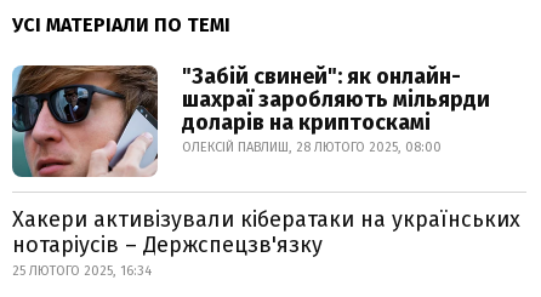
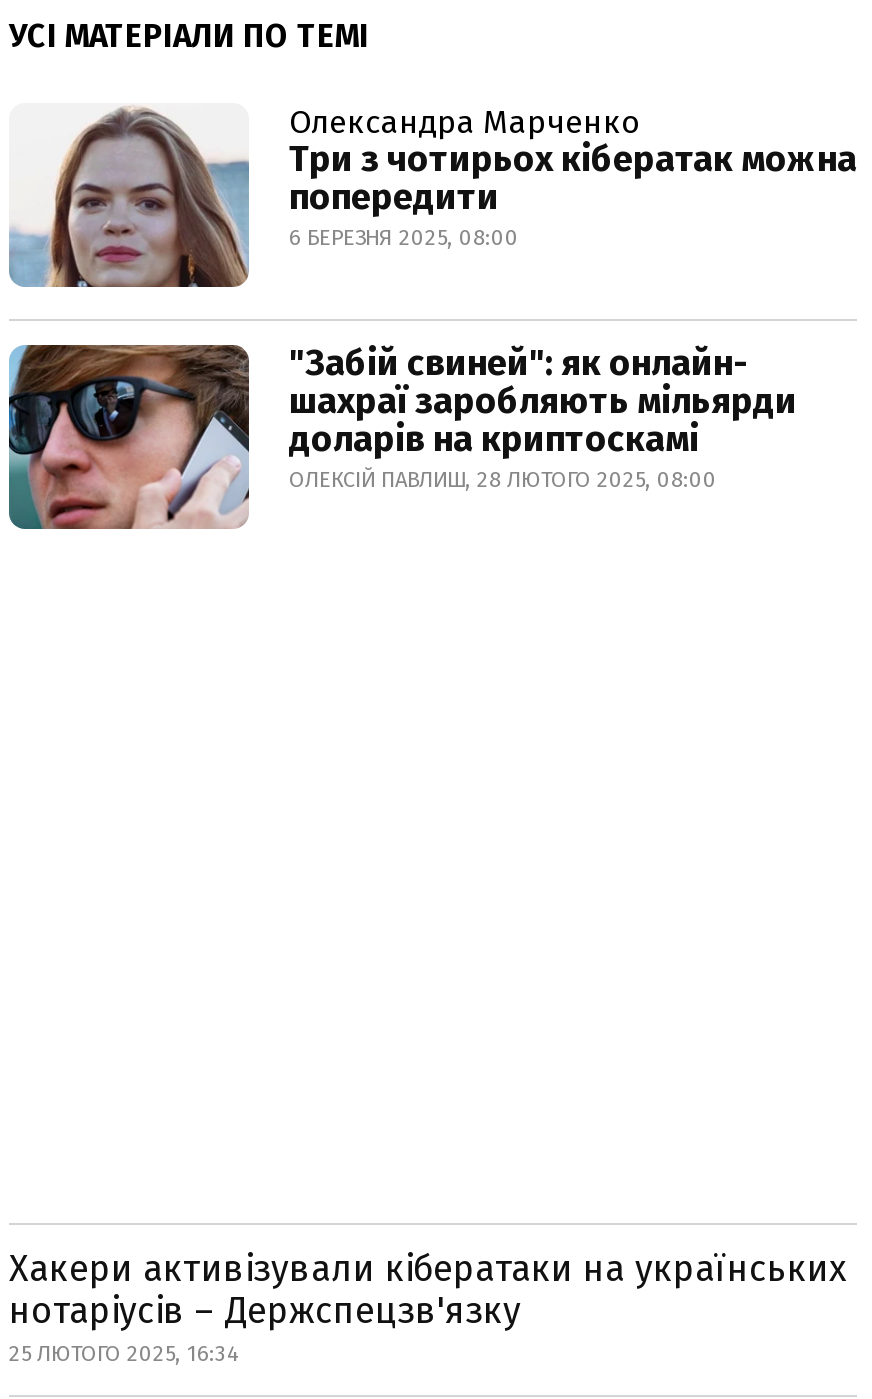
+ [image]
+ Олександра Марченко
+ Три з чотирьох кібератак можна
+ попередити
+ 6 БЕРЕЗНЯ 2025, 08:00
